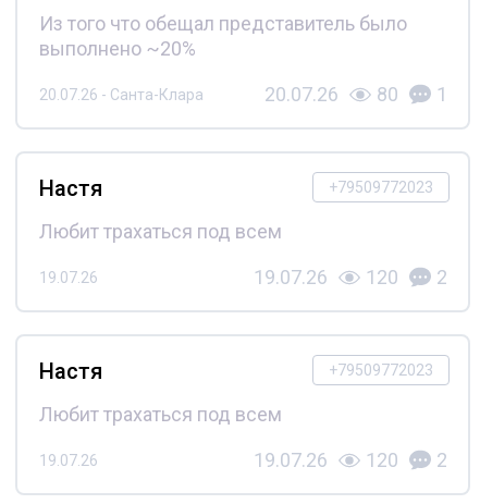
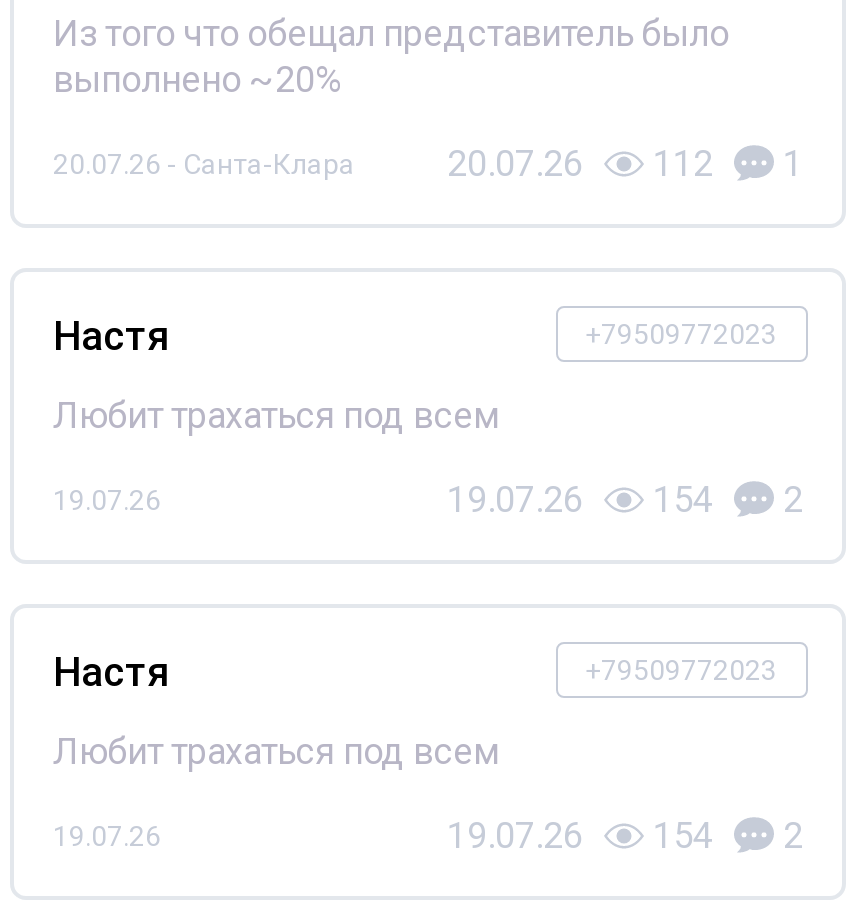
- 20.07.26 80 1
+ 20.07.26 112 1

- 19.07.26 120 2
+ 19.07.26 154 2

- 19.07.26 120 2
+ 19.07.26 154 2
